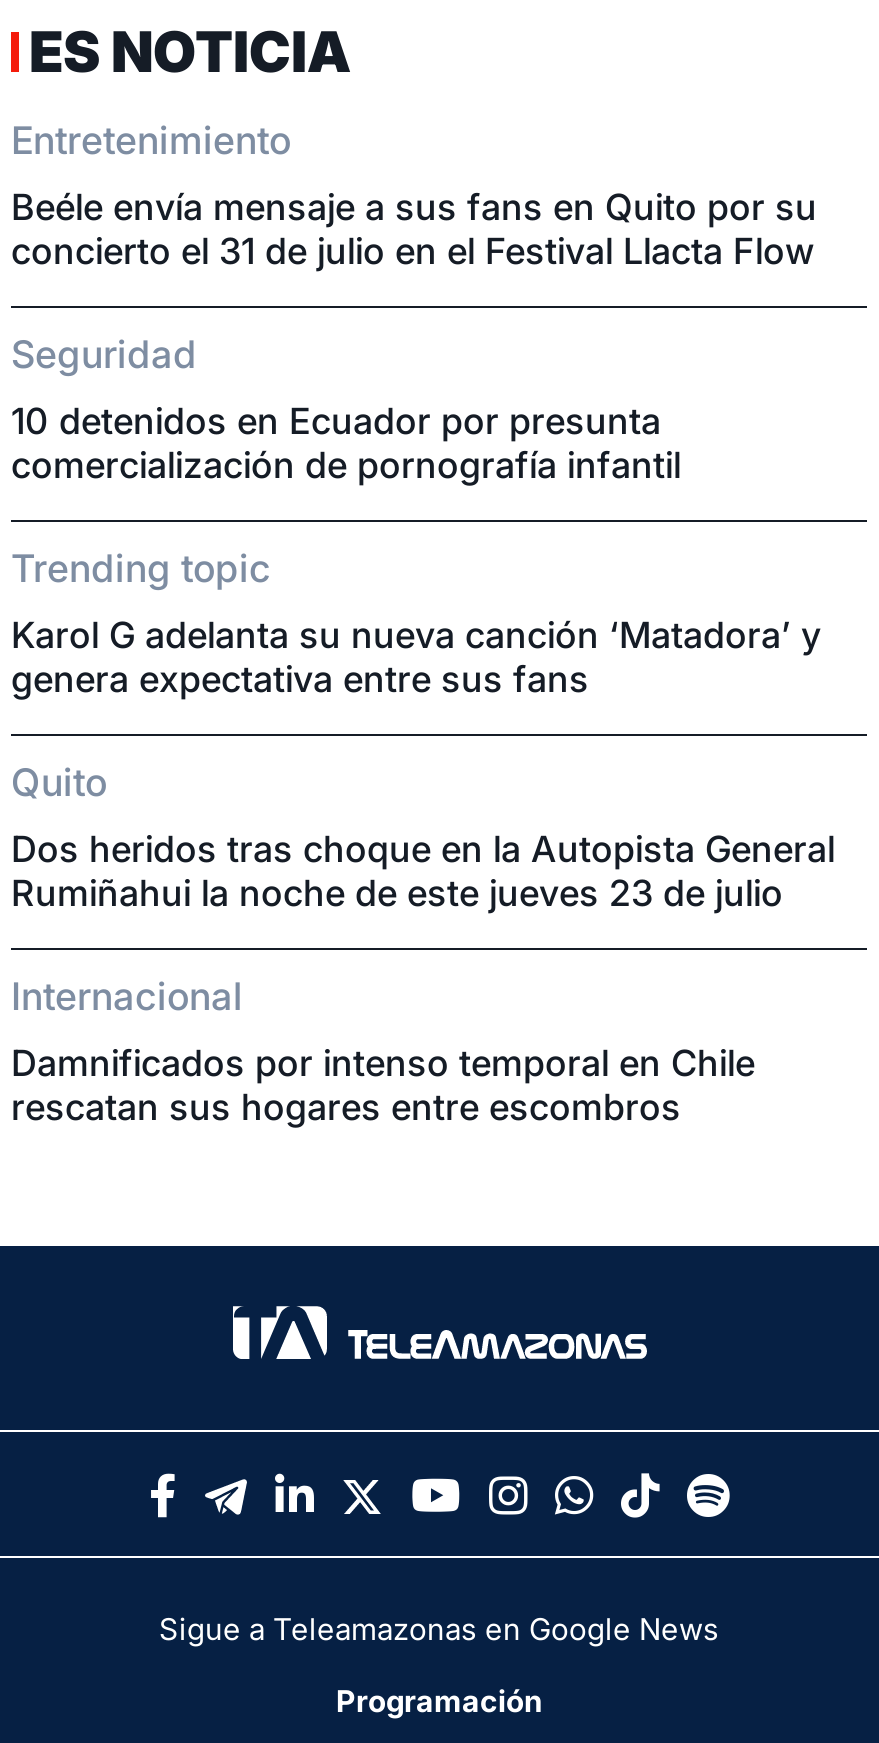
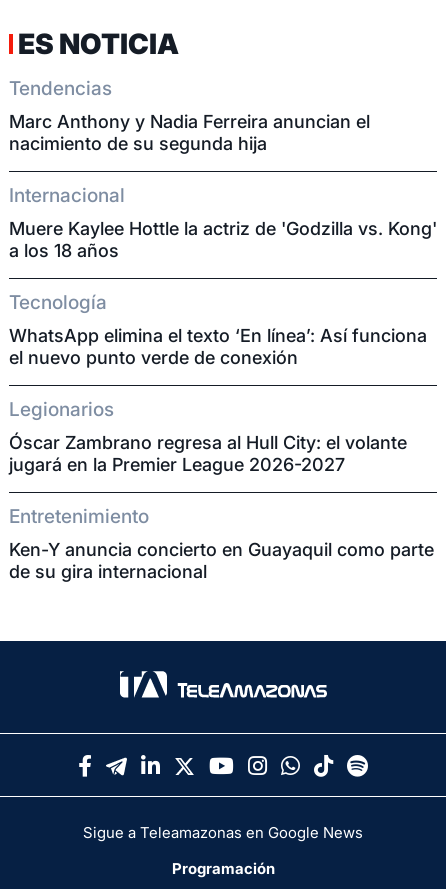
moved down: Entretenimiento

- Beéle envía mensaje a sus fans en Quito por su
- concierto el 31 de julio en el Festival Llacta Flow
- Seguridad
- 10 detenidos en Ecuador por presunta
- comercialización de pornografía infantil
- Trending topic
- Karol G adelanta su nueva canción ‘Matadora’ y
- genera expectativa entre sus fans
- Quito
- Dos heridos tras choque en la Autopista General
- Rumiñahui la noche de este jueves 23 de julio
+ Tendencias
+ Marc Anthony y Nadia Ferreira anuncian el
+ nacimiento de su segunda hija

moved up: Internacional

- Damnificados por intenso temporal en Chile
- rescatan sus hogares entre escombros
+ Muere Kaylee Hottle la actriz de 'Godzilla vs. Kong'
+ a los 18 años
+ Tecnología
+ WhatsApp elimina el texto ‘En línea’: Así funciona
+ el nuevo punto verde de conexión
+ Legionarios
+ Óscar Zambrano regresa al Hull City: el volante
+ jugará en la Premier League 2026-2027
+ Ken-Y anuncia concierto en Guayaquil como parte
+ de su gira internacional
